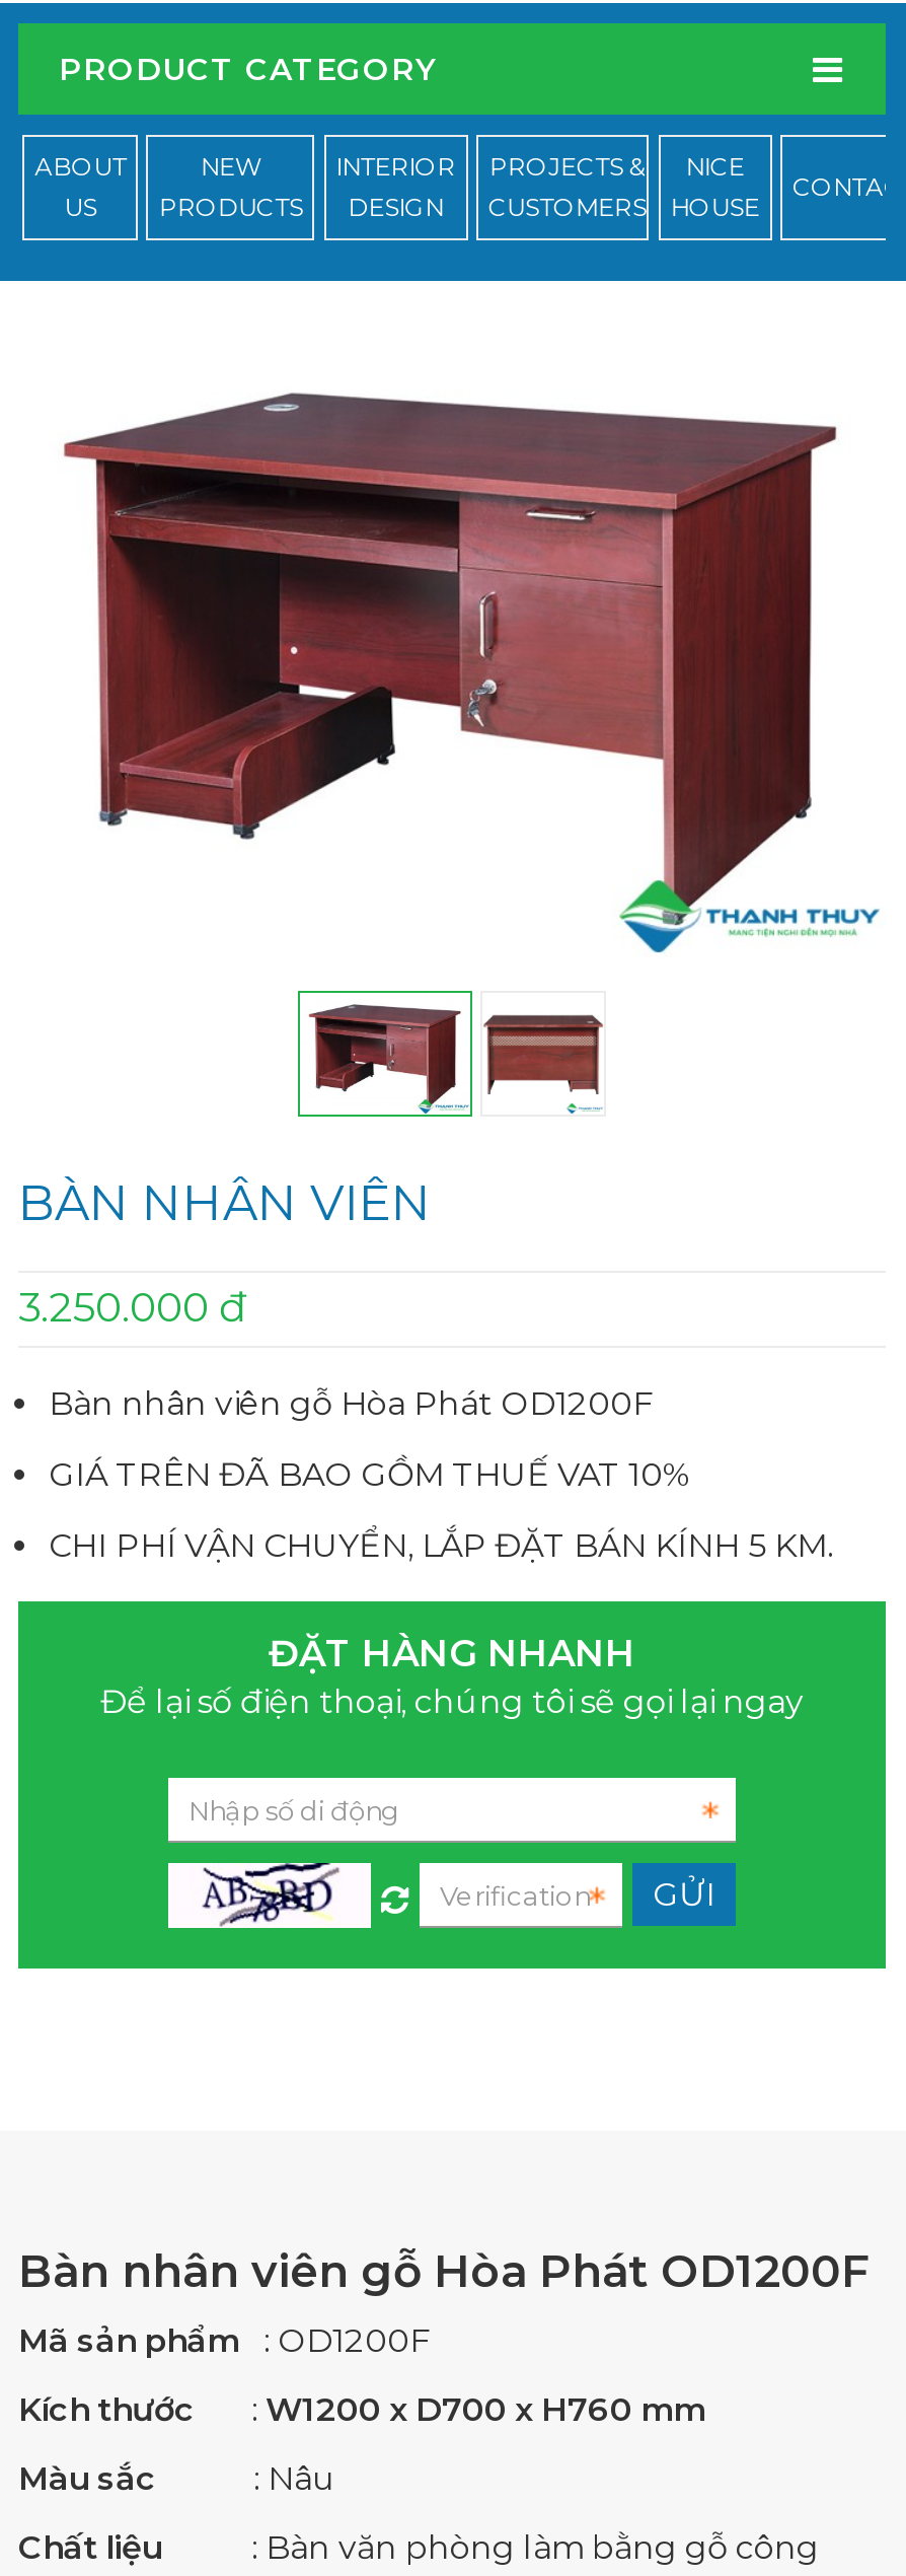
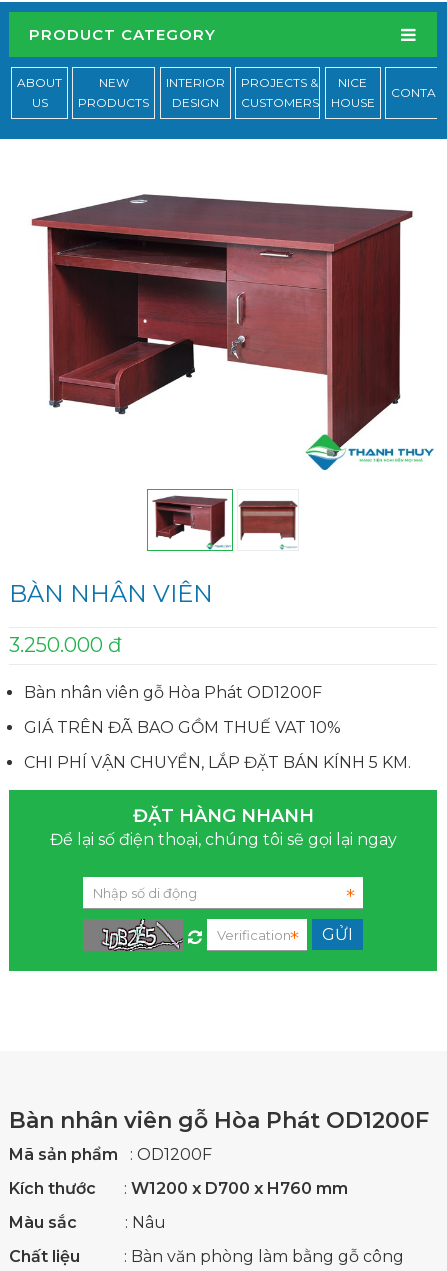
- [image]
+ [image]
